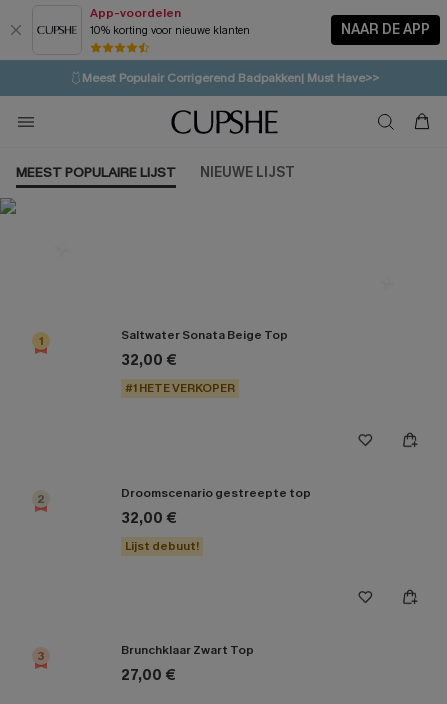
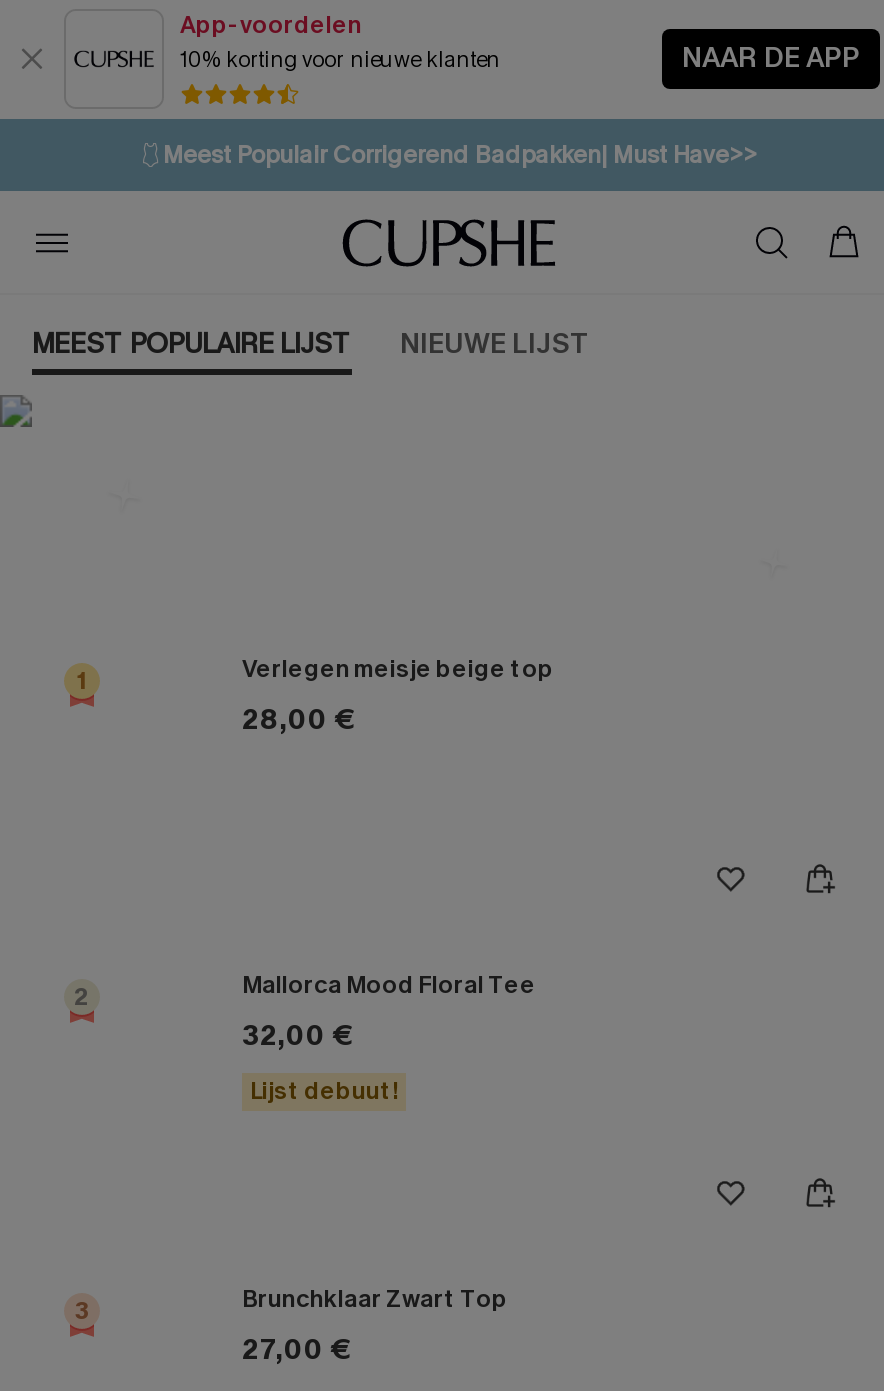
- Saltwater Sonata Beige Top
- 32,00 €
- #1 HETE VERKOPER
+ Verlegen meisje beige top
+ 28,00 €

- Droomscenario gestreepte top
+ Mallorca Mood Floral Tee
